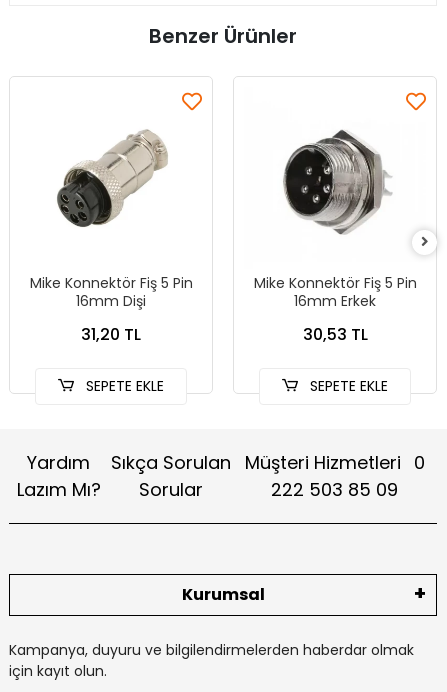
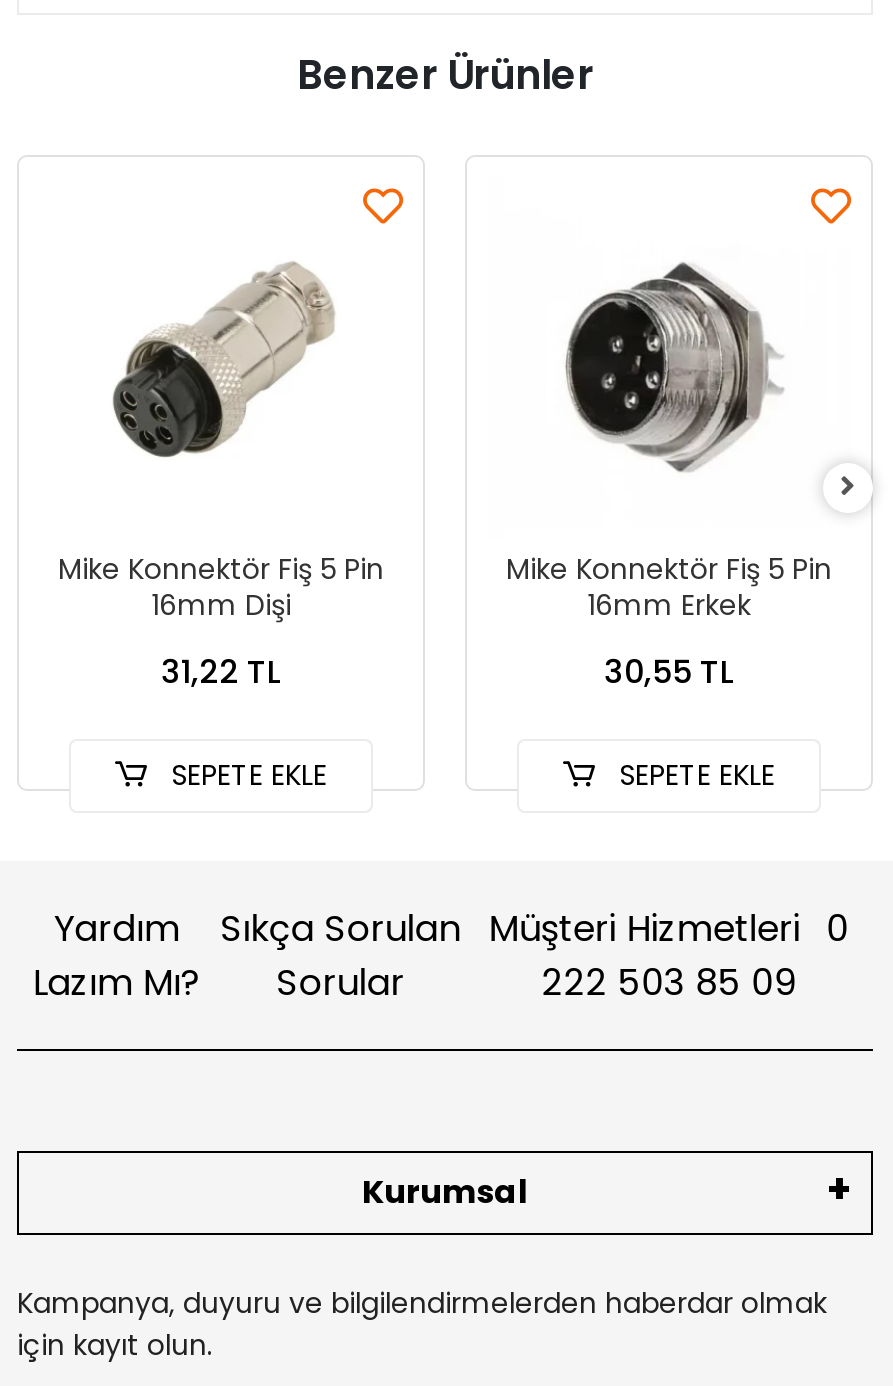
- 31,20 TL
+ 31,22 TL

- 30,53 TL
+ 30,55 TL
